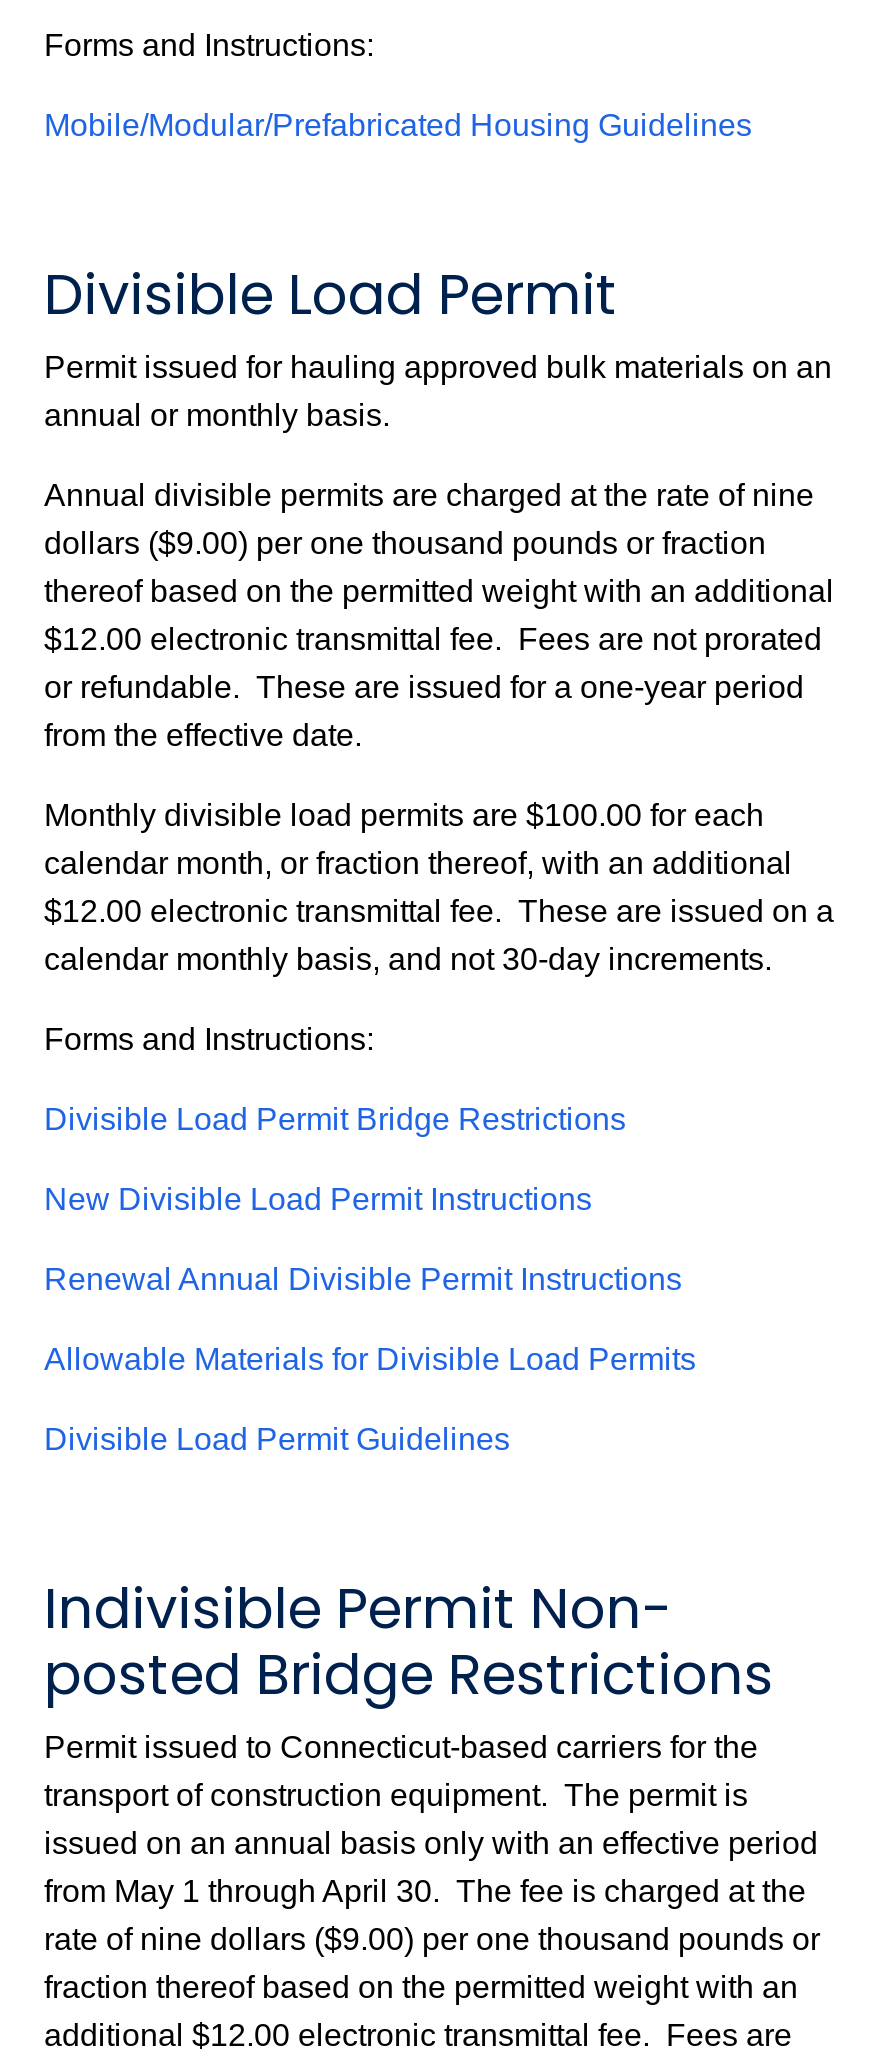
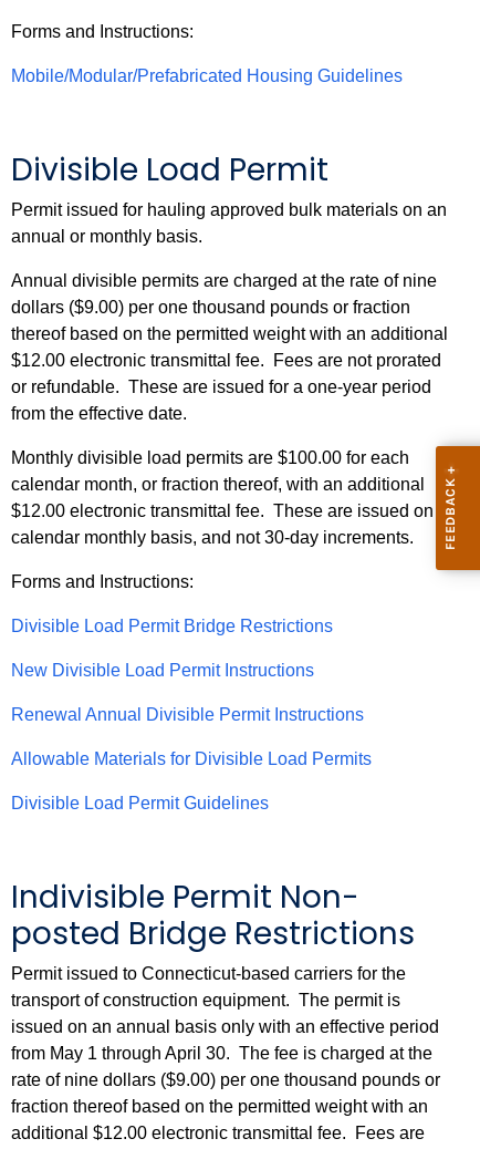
+ [image]
